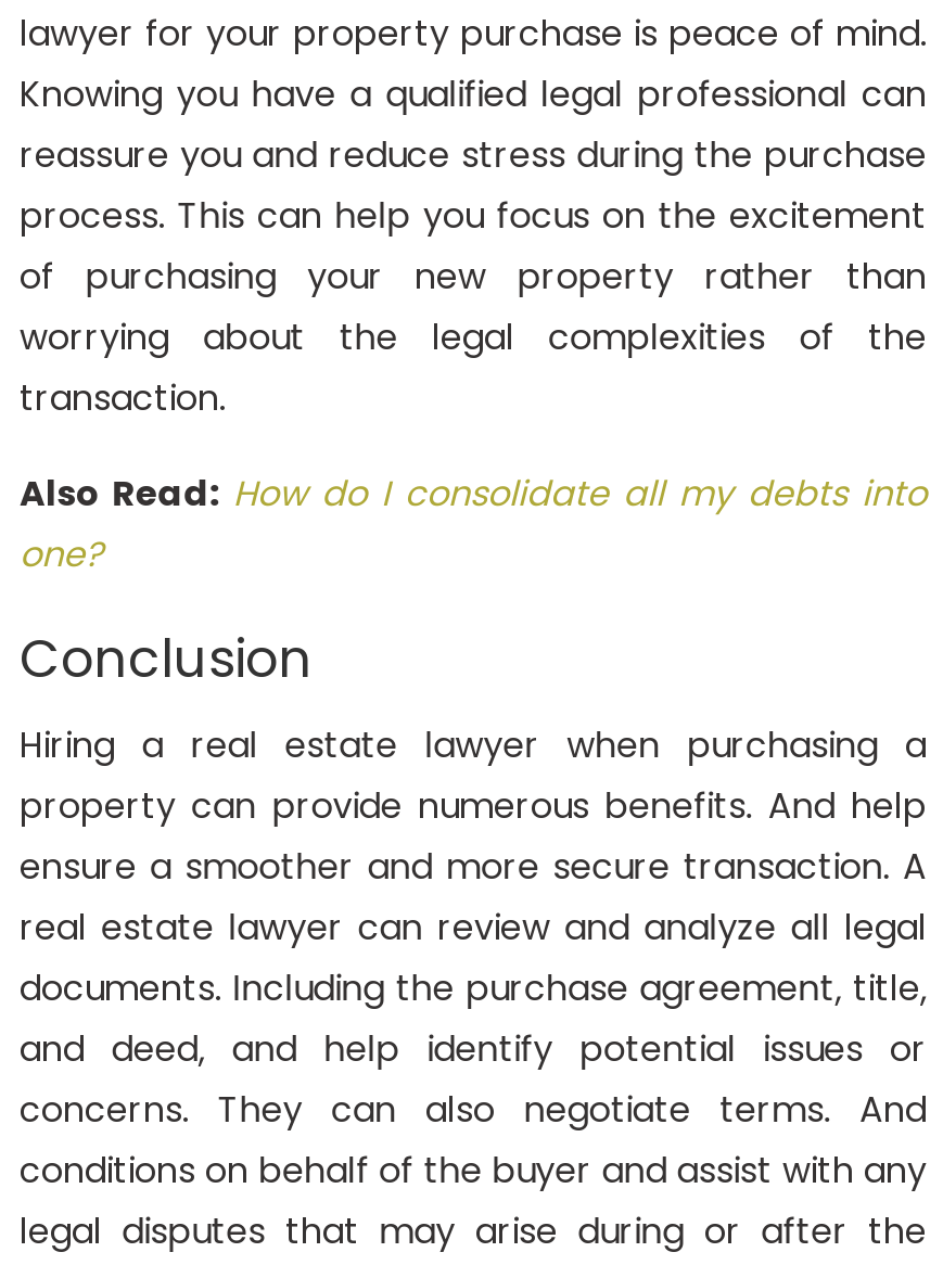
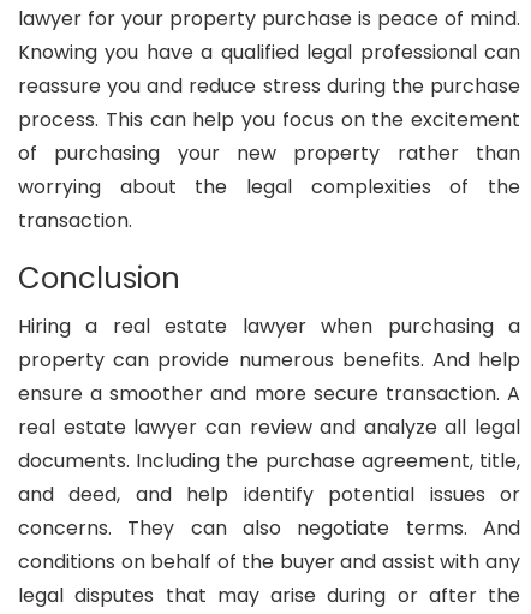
- Also Read: How do I consolidate all my debts into
- one?
